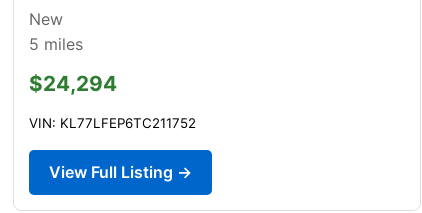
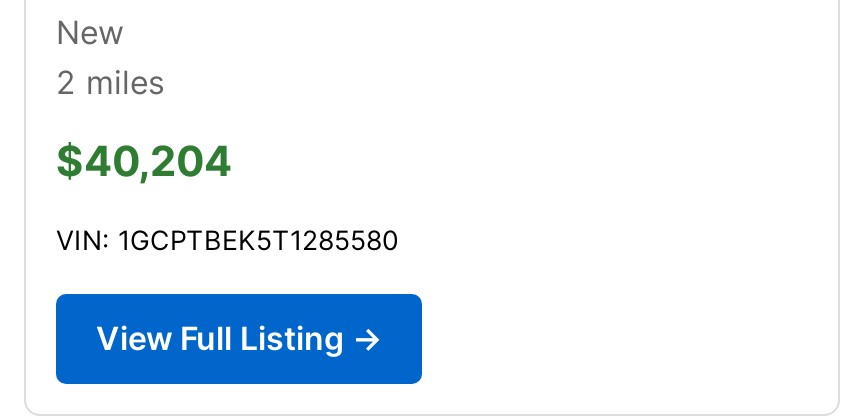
- 5 miles
+ 2 miles

- $24,294
+ $40,204

- VIN: KL77LFEP6TC211752
+ VIN: 1GCPTBEK5T1285580
